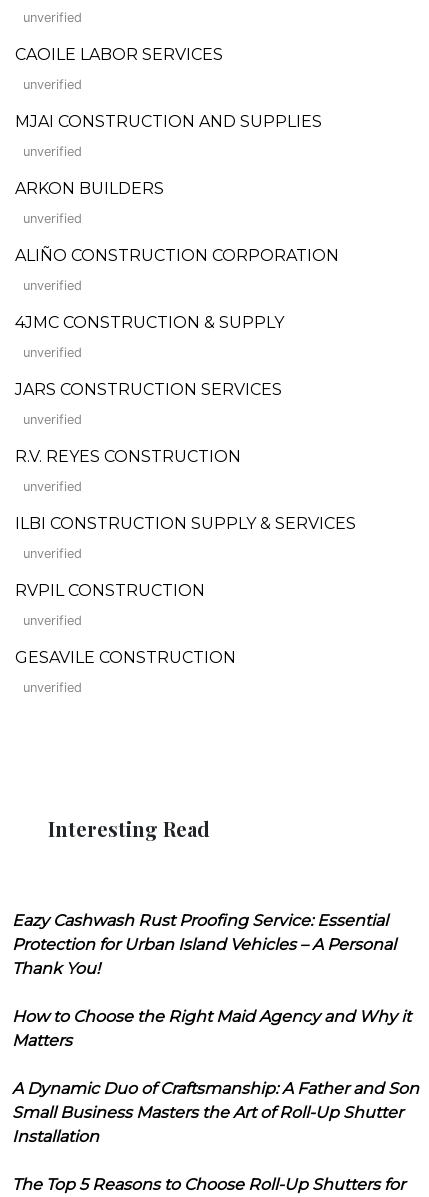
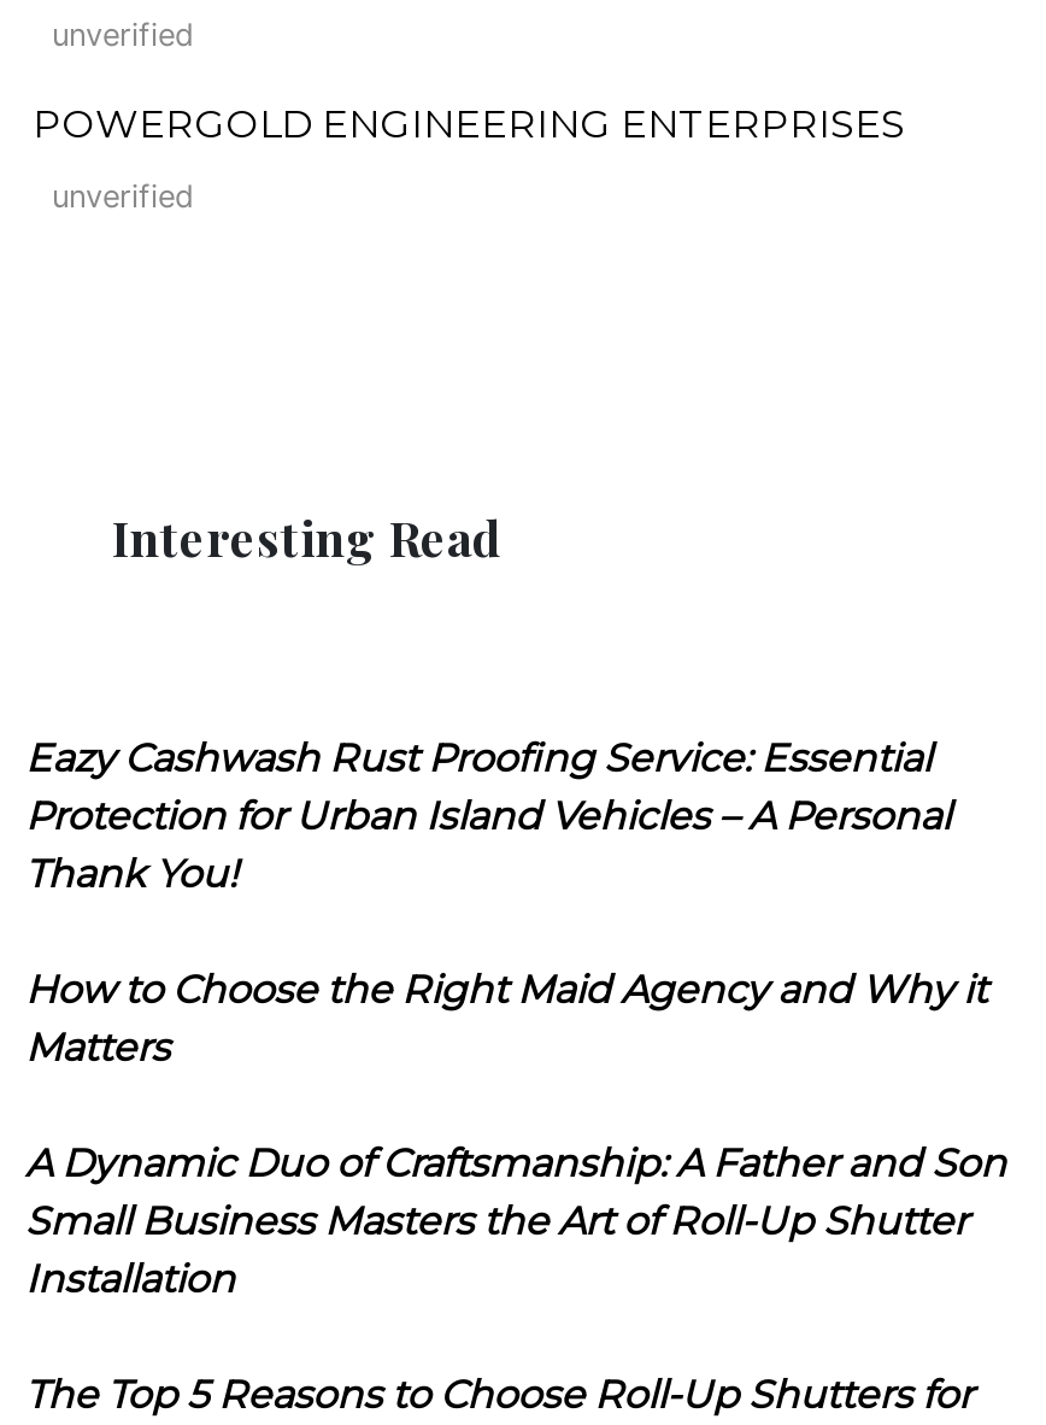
- CAOILE LABOR SERVICES
- unverified
- MJAI CONSTRUCTION AND SUPPLIES
- unverified
- ARKON BUILDERS
- unverified
- ALIÑO CONSTRUCTION CORPORATION
- unverified
- 4JMC CONSTRUCTION & SUPPLY
- unverified
- JARS CONSTRUCTION SERVICES
- unverified
- R.V. REYES CONSTRUCTION
- unverified
- ILBI CONSTRUCTION SUPPLY & SERVICES
- unverified
- RVPIL CONSTRUCTION
- unverified
- GESAVILE CONSTRUCTION
+ POWERGOLD ENGINEERING ENTERPRISES
